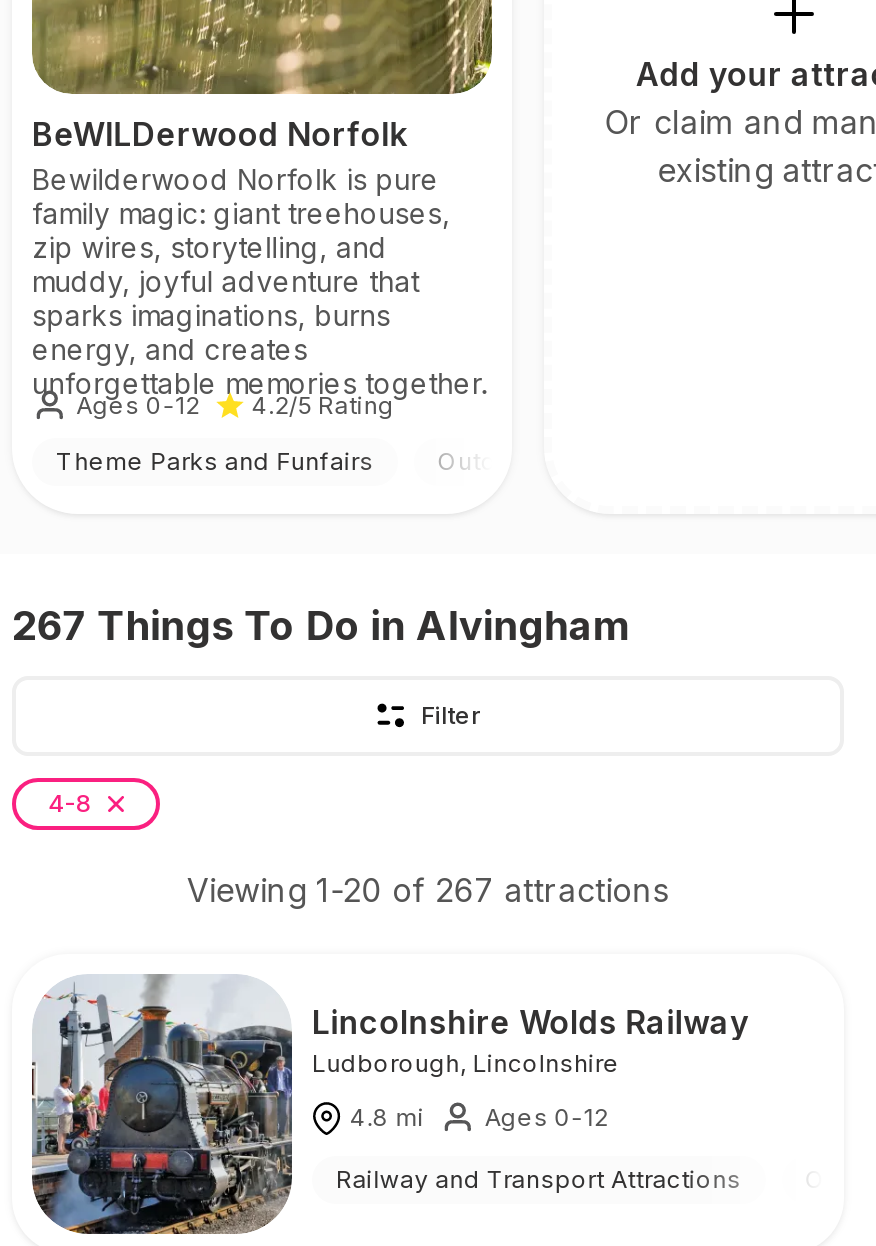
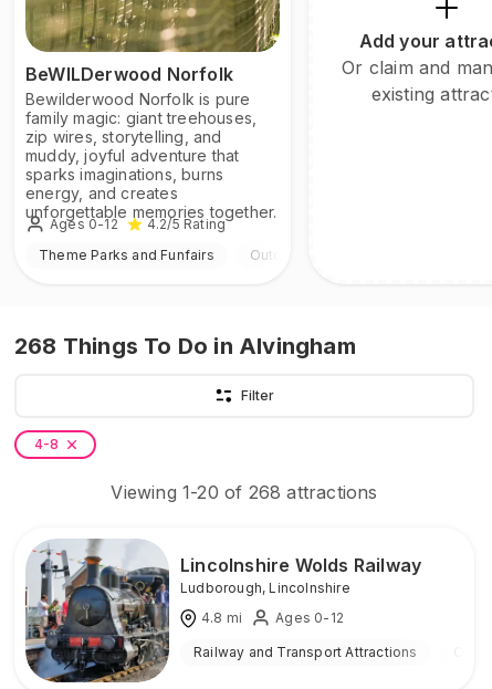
- 267 Things To Do in Alvingham
+ 268 Things To Do in Alvingham

- Viewing 1-20 of 267 attractions
+ Viewing 1-20 of 268 attractions
